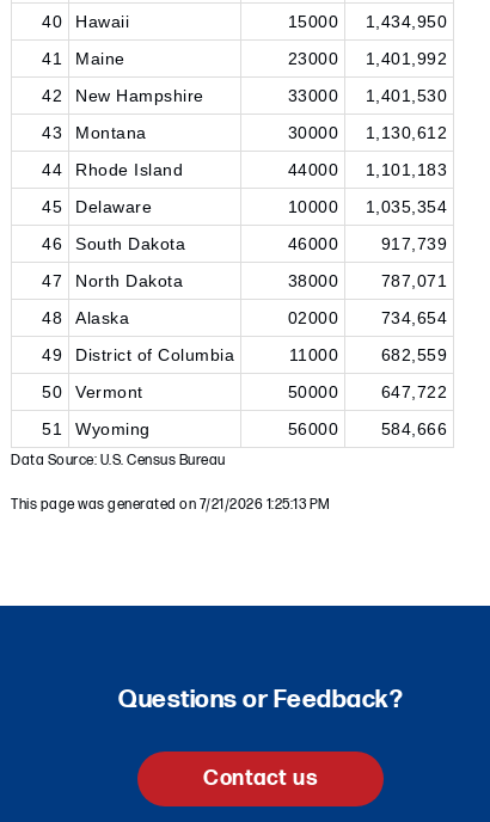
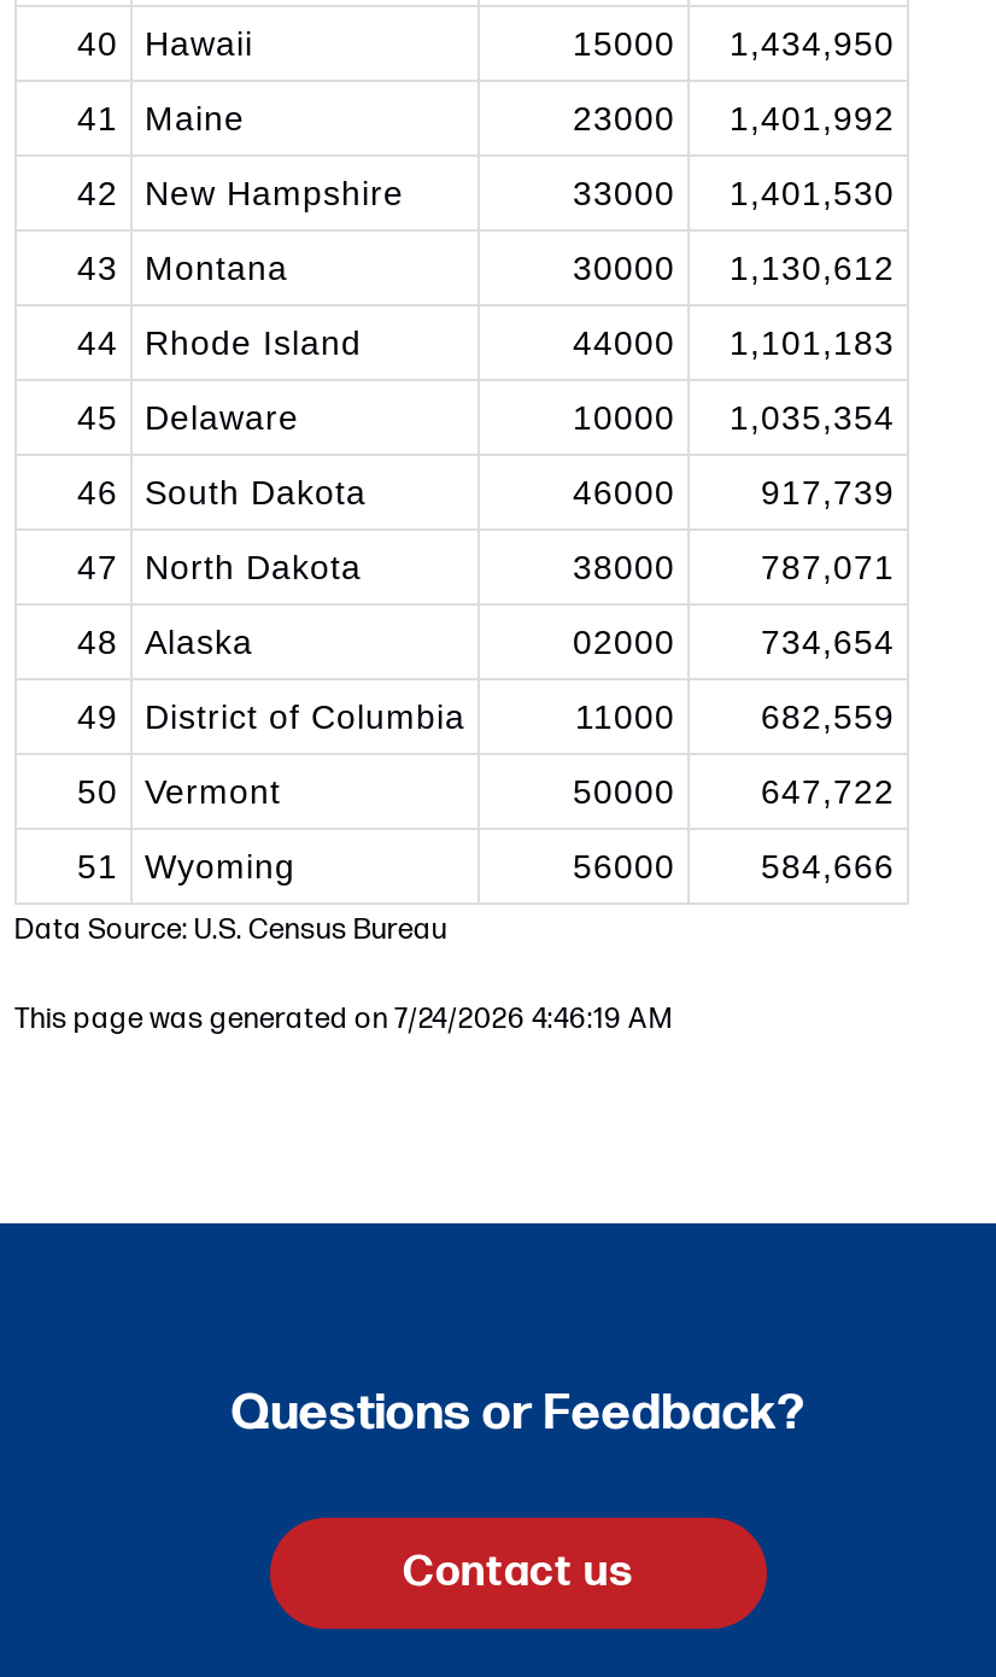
- This page was generated on 7/21/2026 1:25:13 PM
+ This page was generated on 7/24/2026 4:46:19 AM
